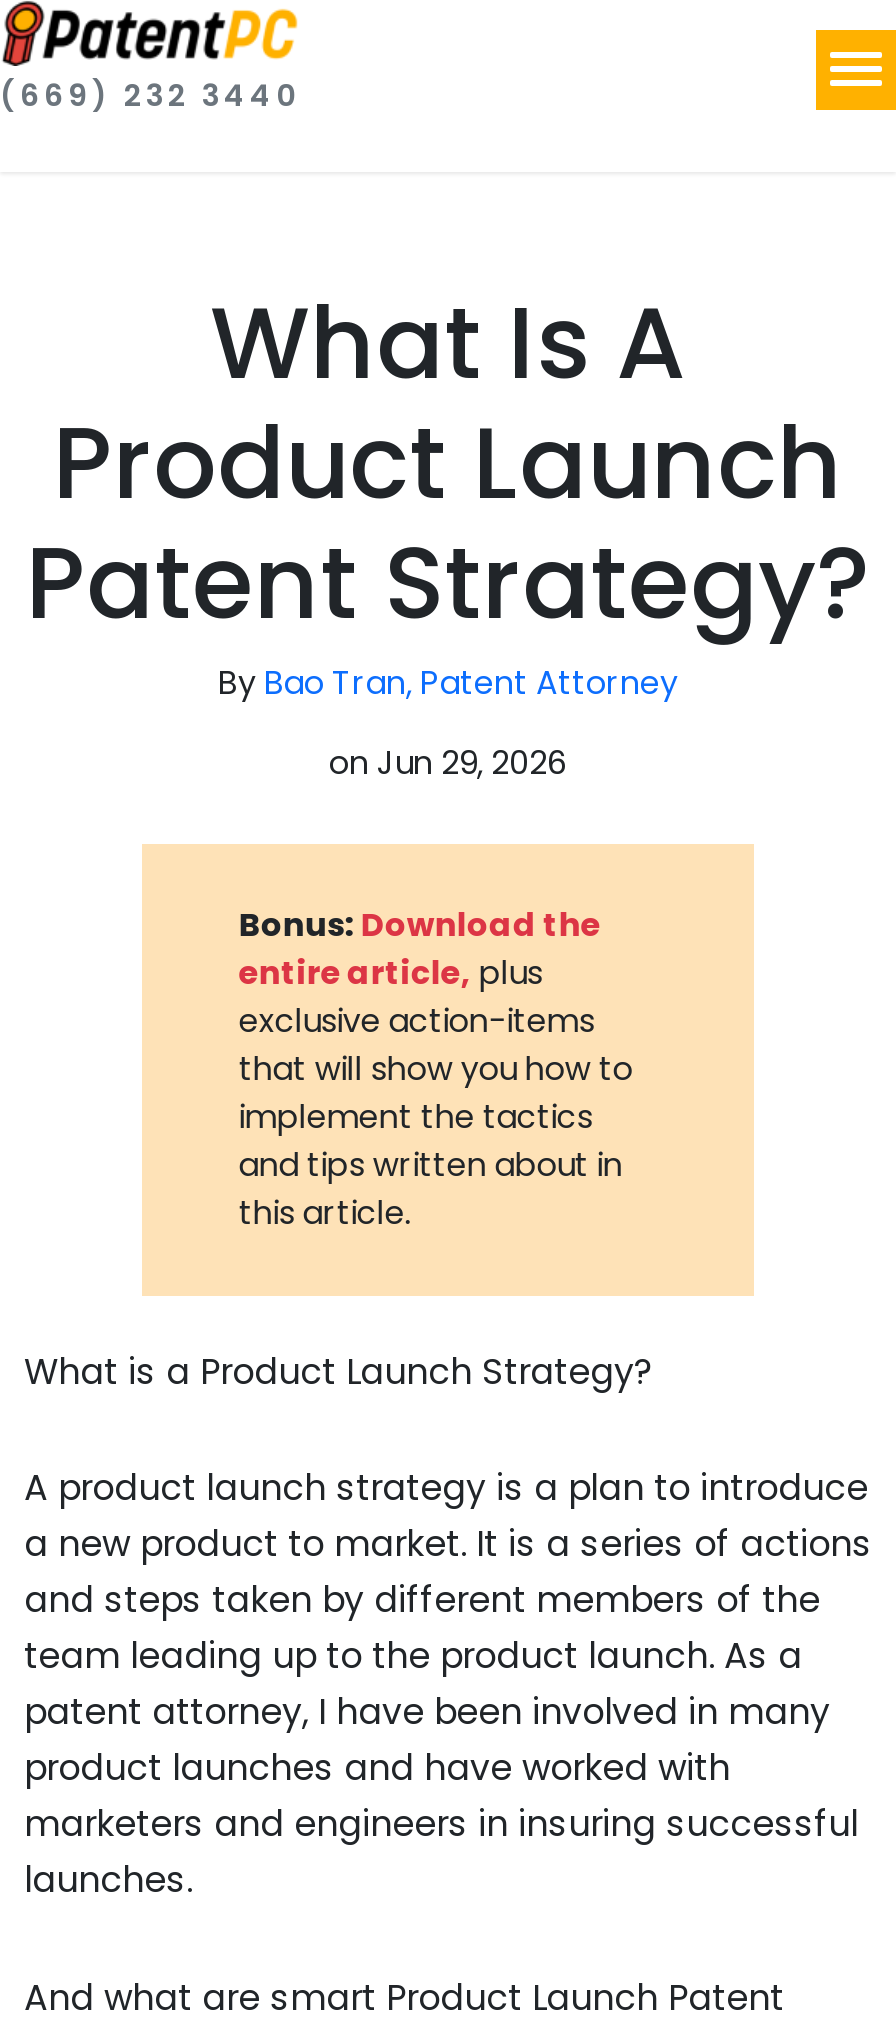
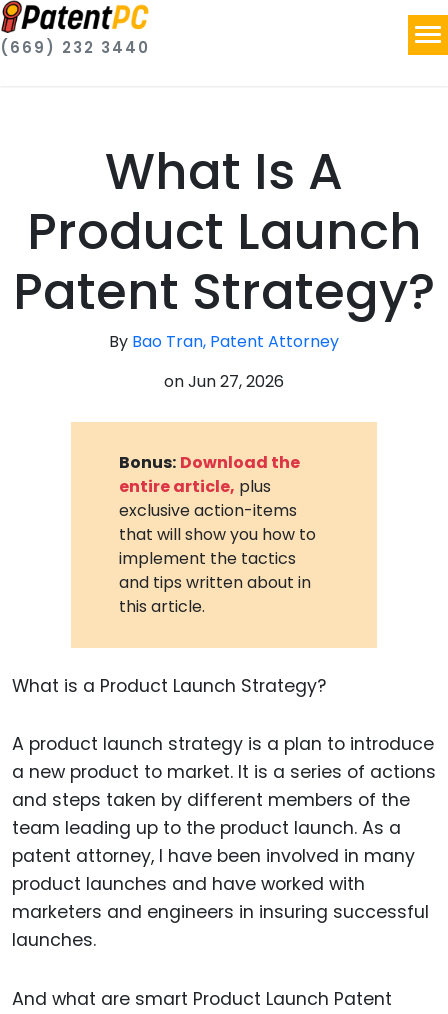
- on Jun 29, 2026
+ on Jun 27, 2026
